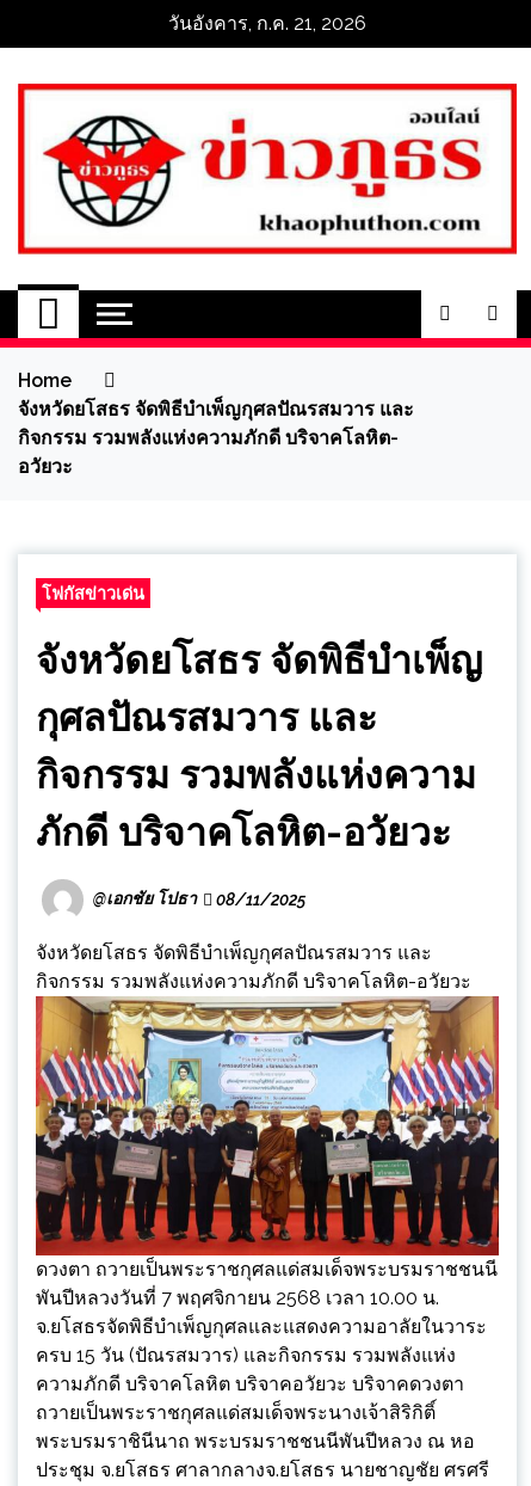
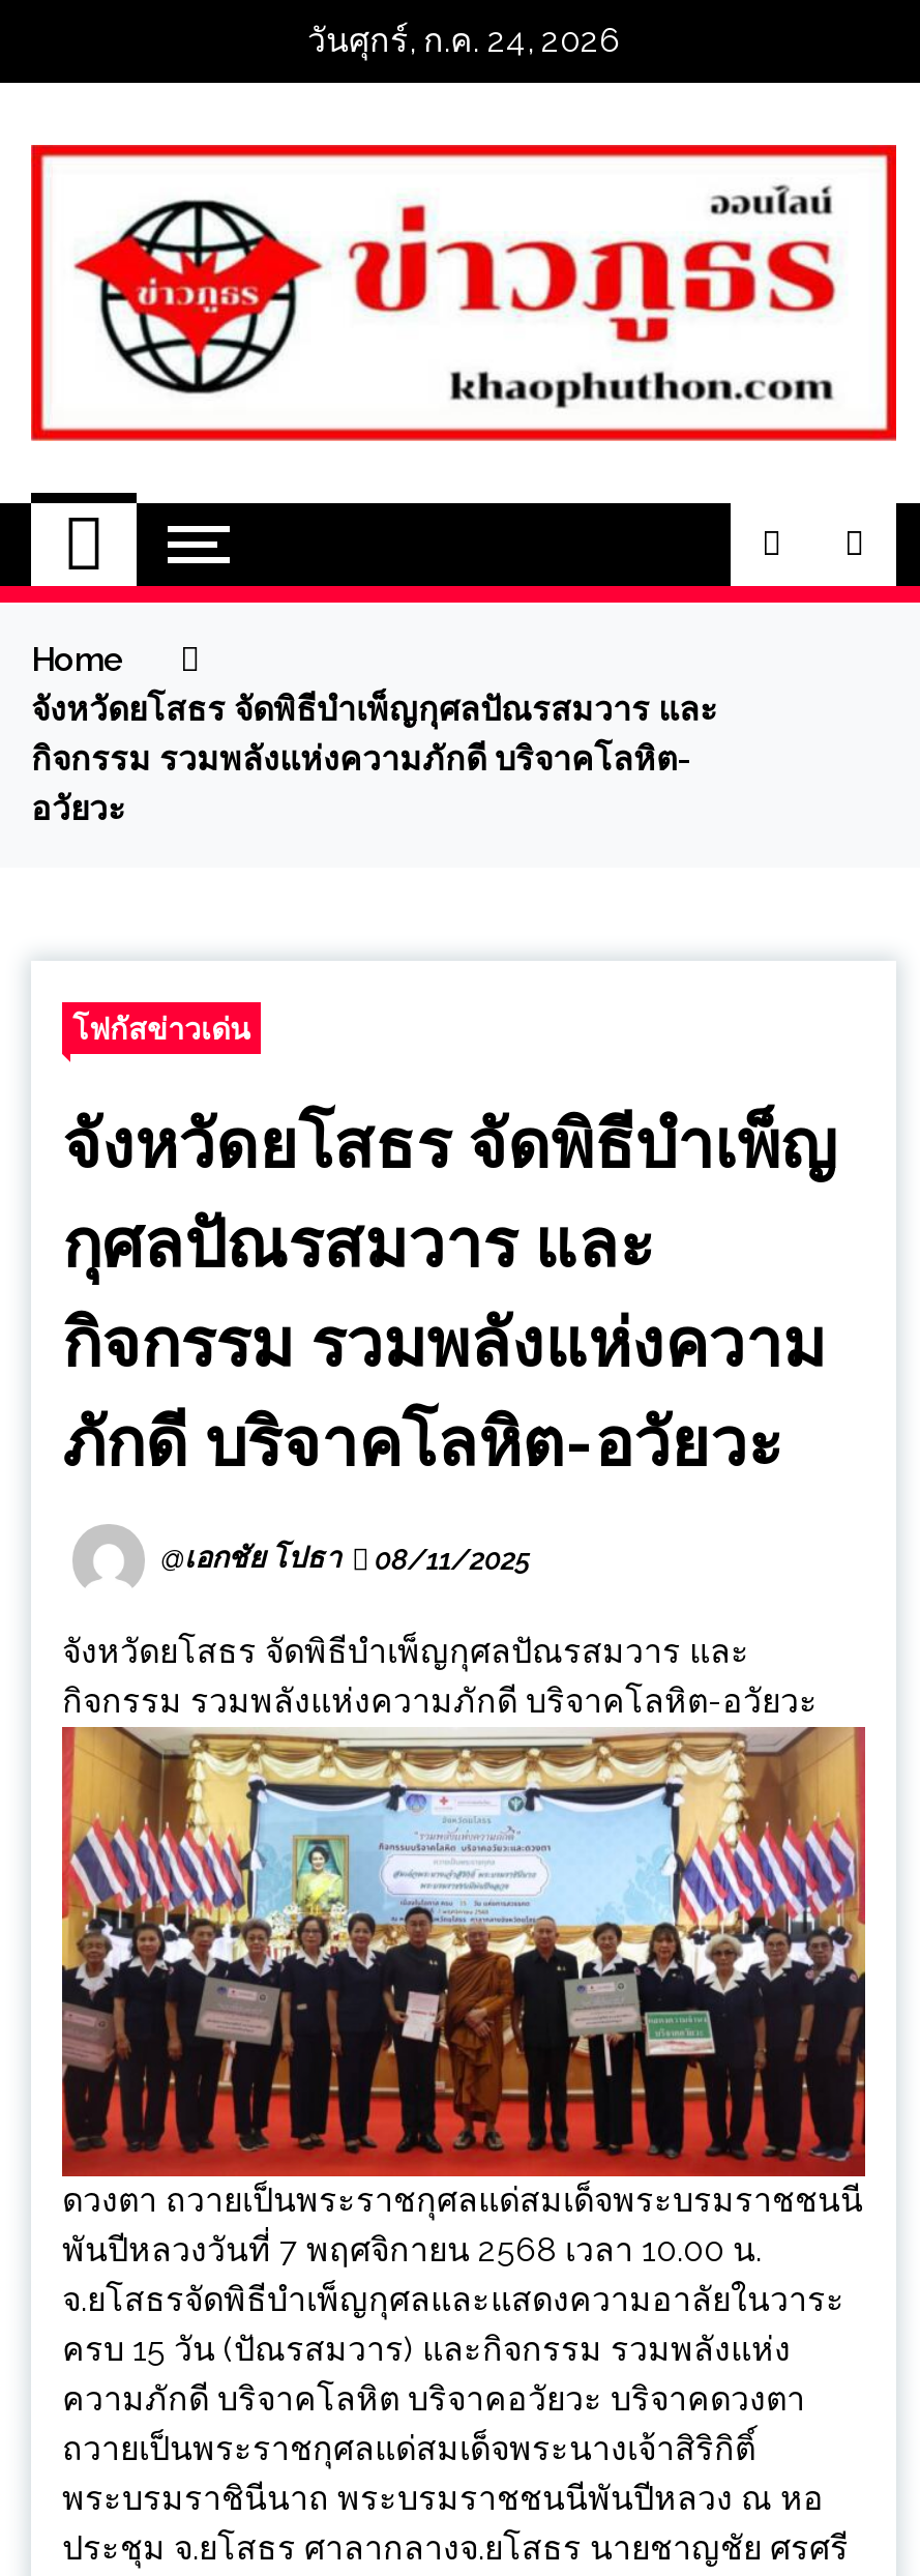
- วันอังคาร, ก.ค. 21, 2026
+ วันศุกร์, ก.ค. 24, 2026
